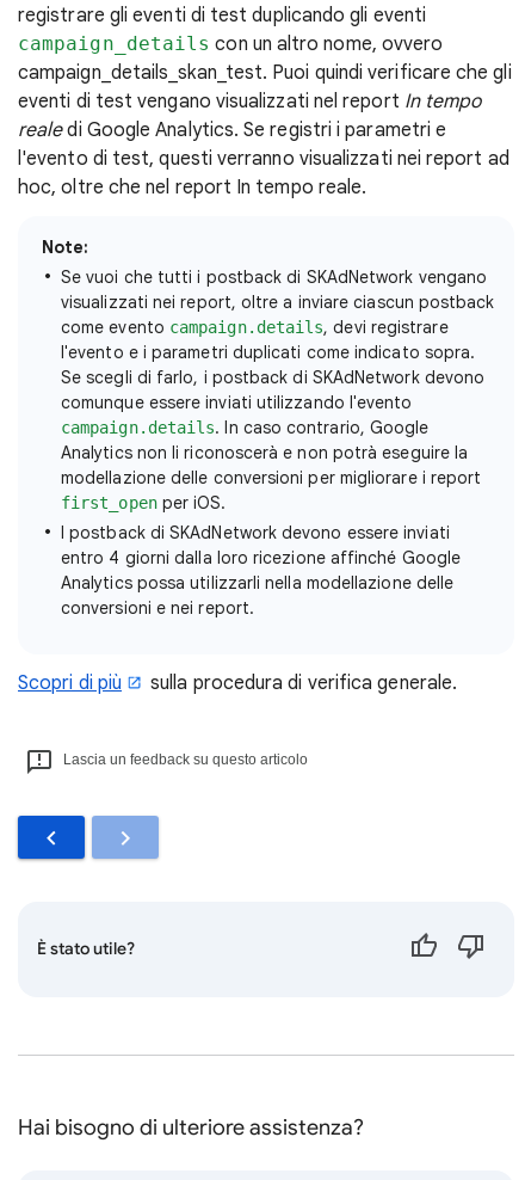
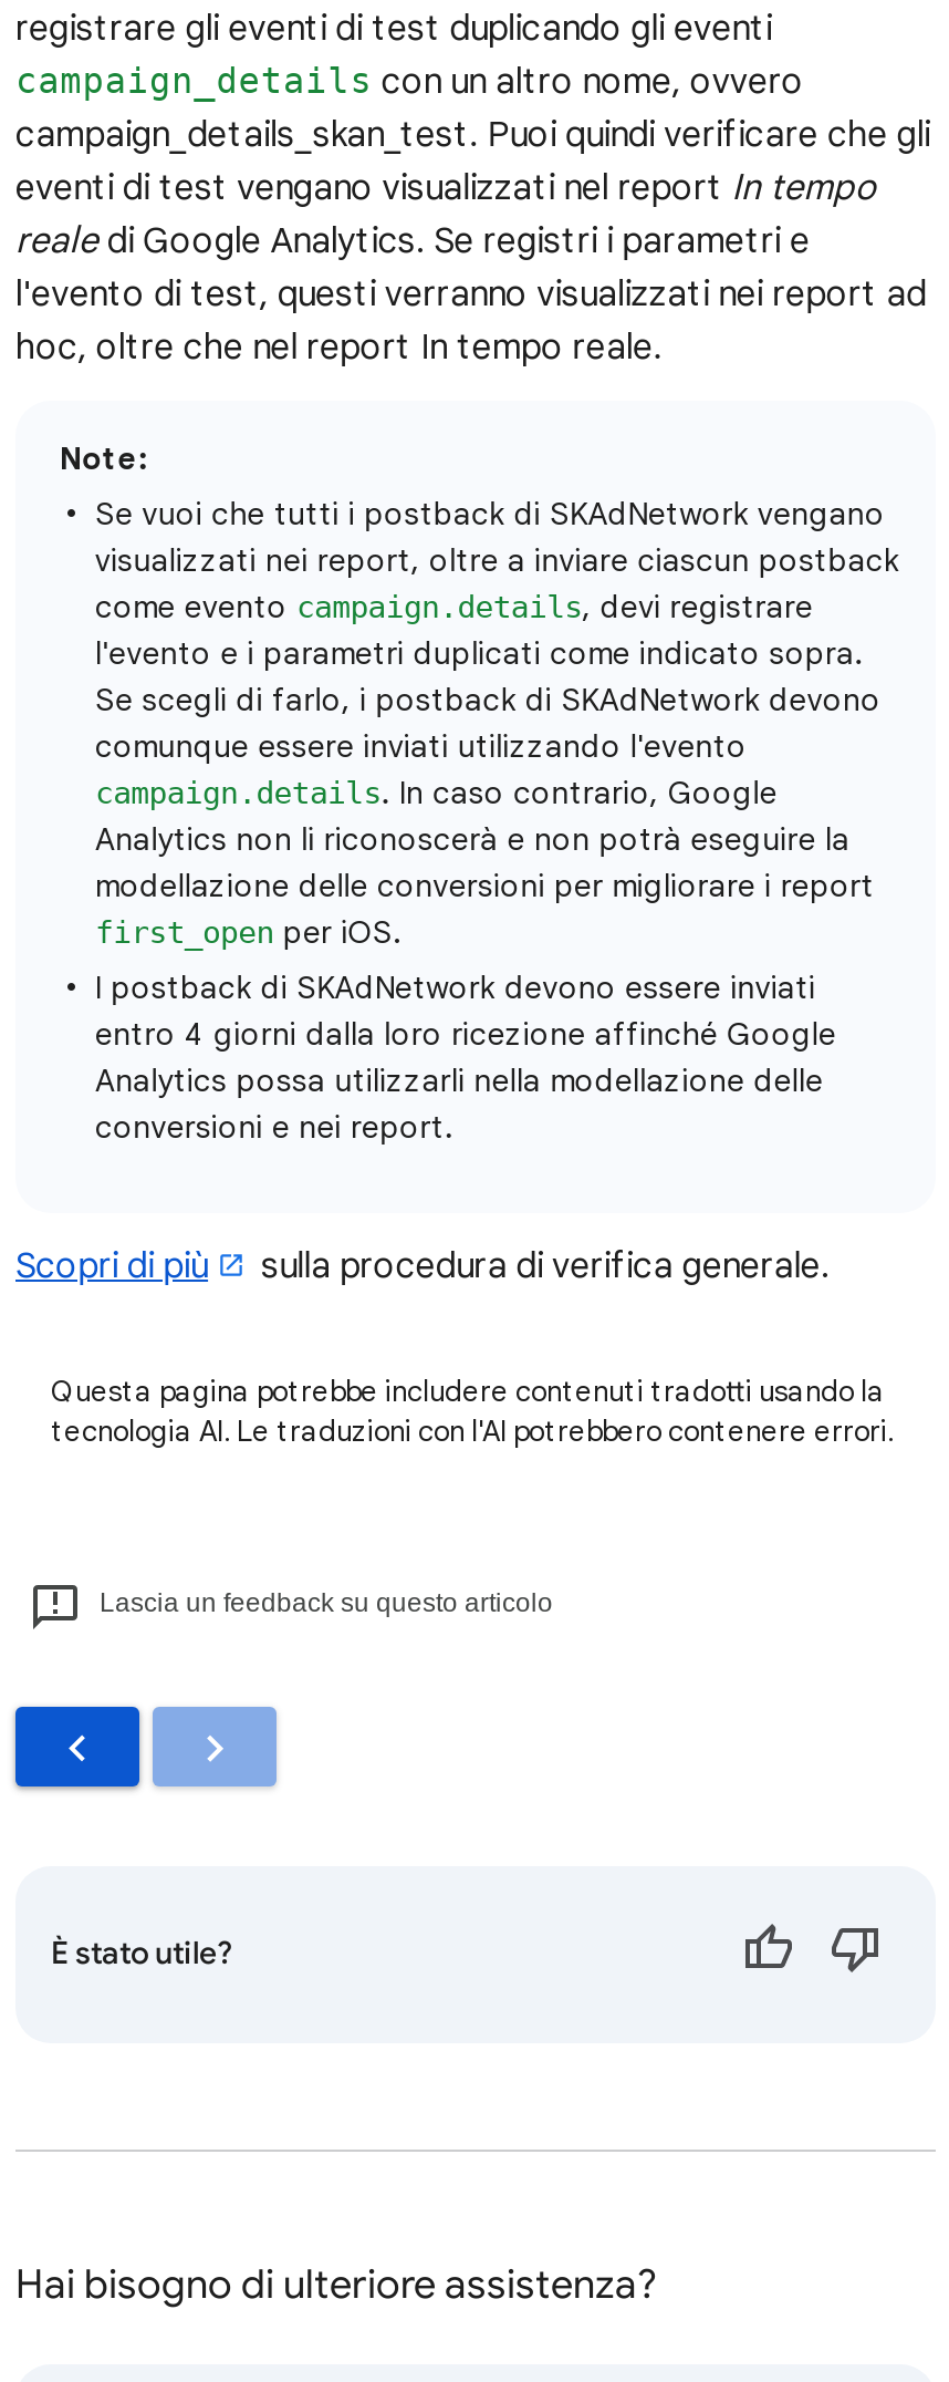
+ Questa pagina potrebbe includere contenuti tradotti usando la
+ tecnologia AI. Le traduzioni con l'AI potrebbero contenere errori.
